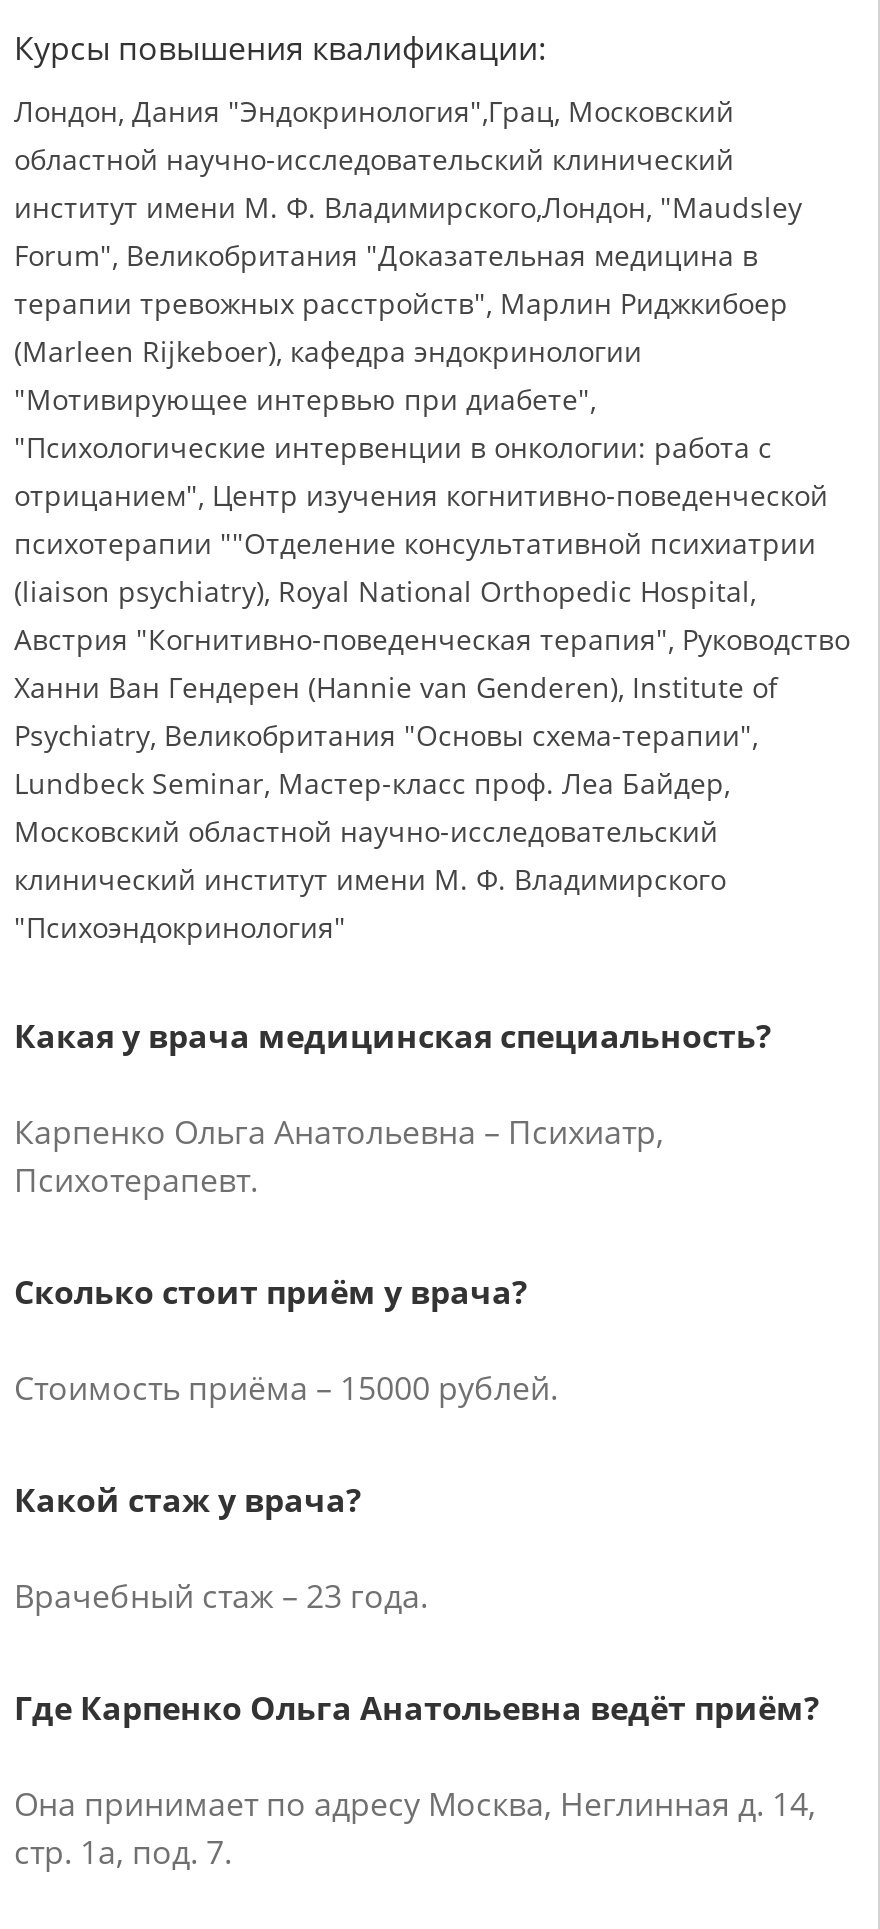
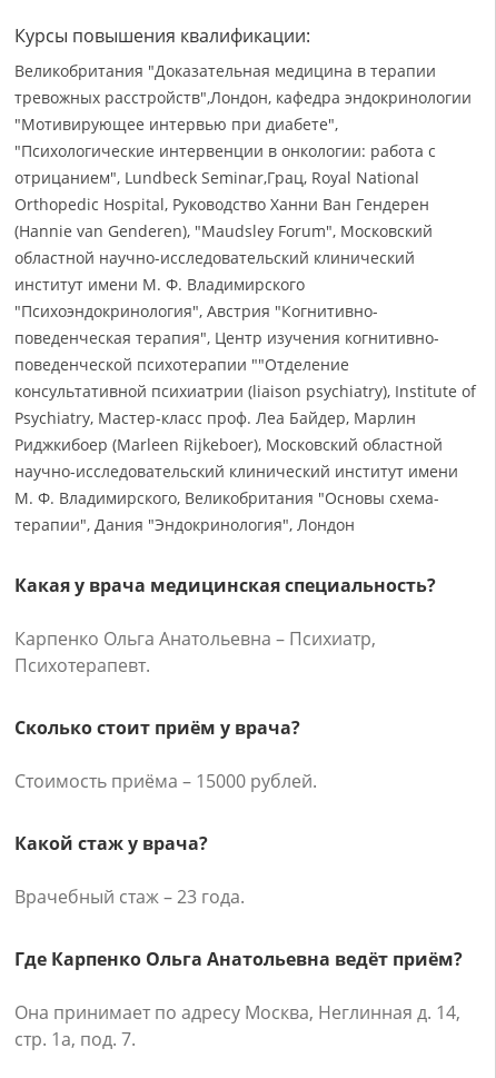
- Лондон, Дания "Эндокринология",Грац, Московский
- институт имени М. Ф. Владимирского,Лондон, "Maudsley
- Forum", Великобритания "Доказательная медицина в
- терапии тревожных расстройств", Марлин Риджкибоер
- (Marleen Rijkeboer), кафедра эндокринологии
+ Великобритания "Доказательная медицина в терапии
+ тревожных расстройств",Лондон, кафедра эндокринологии

moved down: областной научно-исследовательский клинический

moved up: "Мотивирующее интервью при диабете", | "Психологические интервенции в онкологии: работа с

- отрицанием", Центр изучения когнитивно-поведенческой
- психотерапии ""Отделение консультативной психиатрии
- (liaison psychiatry), Royal National Orthopedic Hospital,
- Австрия "Когнитивно-поведенческая терапия", Руководство
- Ханни Ван Гендерен (Hannie van Genderen), Institute of
- Psychiatry, Великобритания "Основы схема-терапии",
- Lundbeck Seminar, Мастер-класс проф. Леа Байдер,
- Московский областной научно-исследовательский
- клинический институт имени М. Ф. Владимирского
- "Психоэндокринология"
+ отрицанием", Lundbeck Seminar,Грац, Royal National
+ Orthopedic Hospital, Руководство Ханни Ван Гендерен
+ (Hannie van Genderen), "Maudsley Forum", Московский
+ институт имени М. Ф. Владимирского
+ "Психоэндокринология", Австрия "Когнитивно-
+ поведенческая терапия", Центр изучения когнитивно-
+ поведенческой психотерапии ""Отделение
+ консультативной психиатрии (liaison psychiatry), Institute of
+ Psychiatry, Мастер-класс проф. Леа Байдер, Марлин
+ Риджкибоер (Marleen Rijkeboer), Московский областной
+ научно-исследовательский клинический институт имени
+ М. Ф. Владимирского, Великобритания "Основы схема-
+ терапии", Дания "Эндокринология", Лондон
